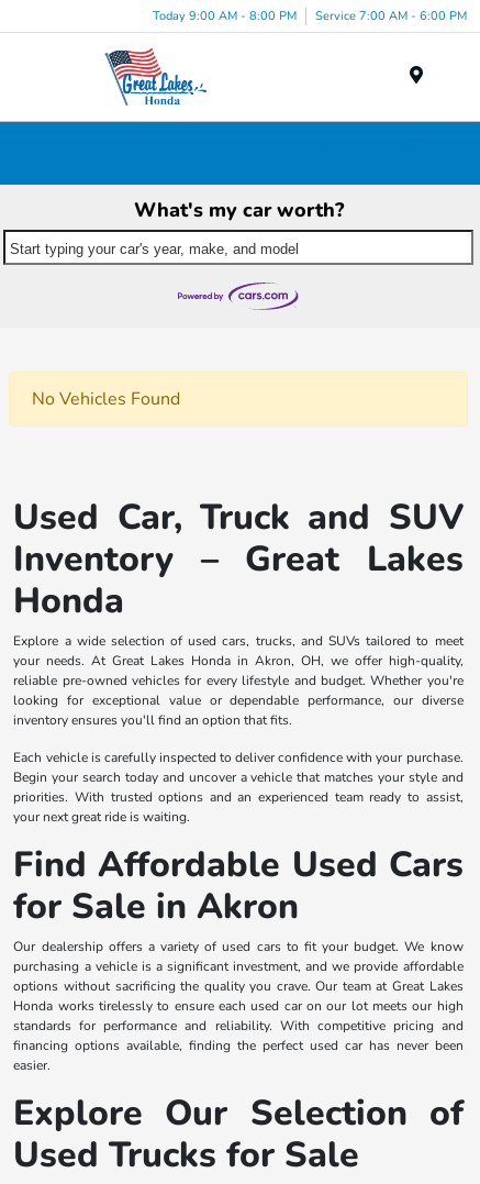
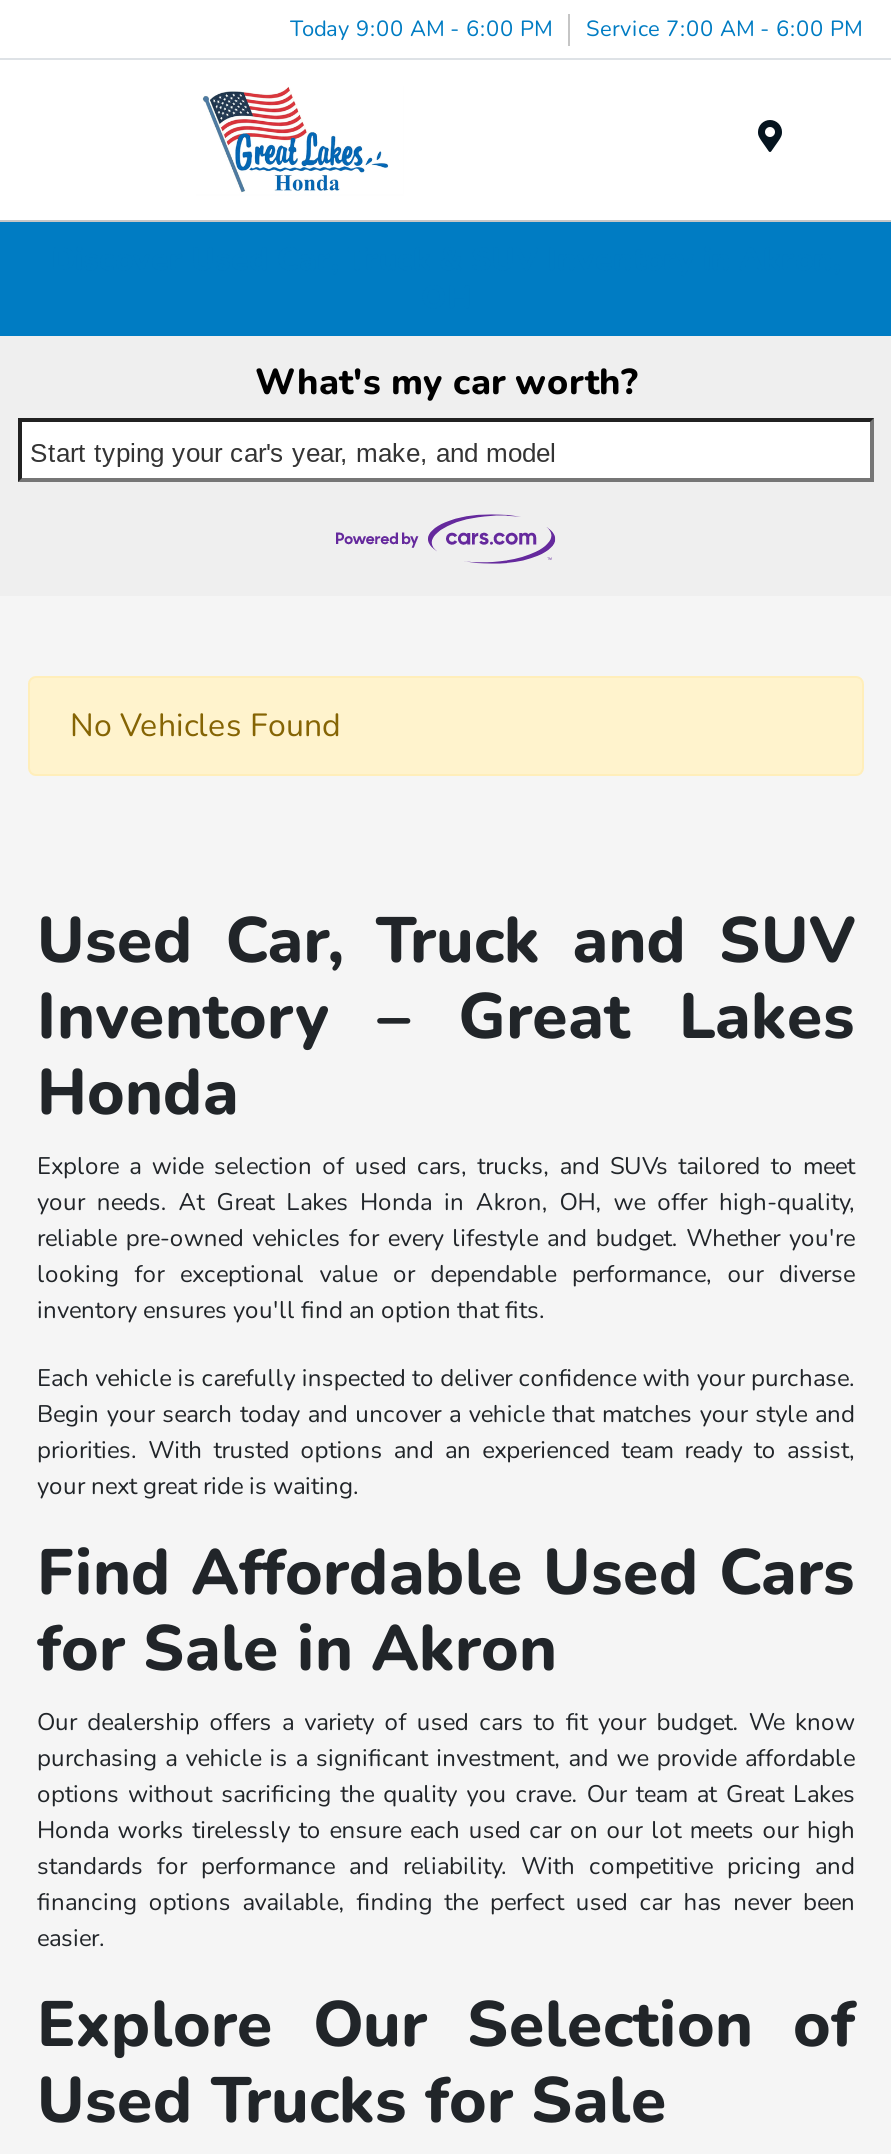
- Today 9:00 AM - 8:00 PM Service 7:00 AM - 6:00 PM
+ Today 9:00 AM - 6:00 PM Service 7:00 AM - 6:00 PM
